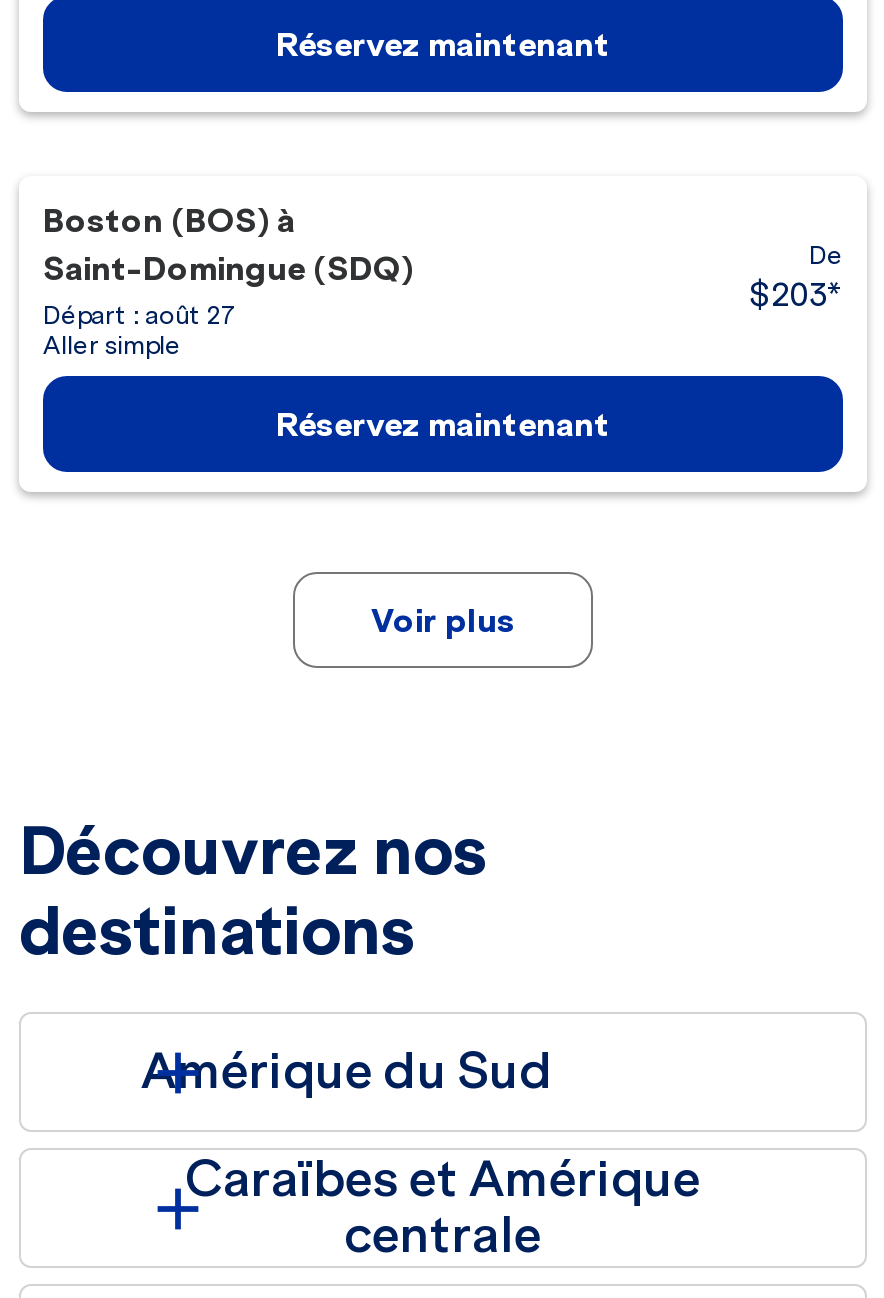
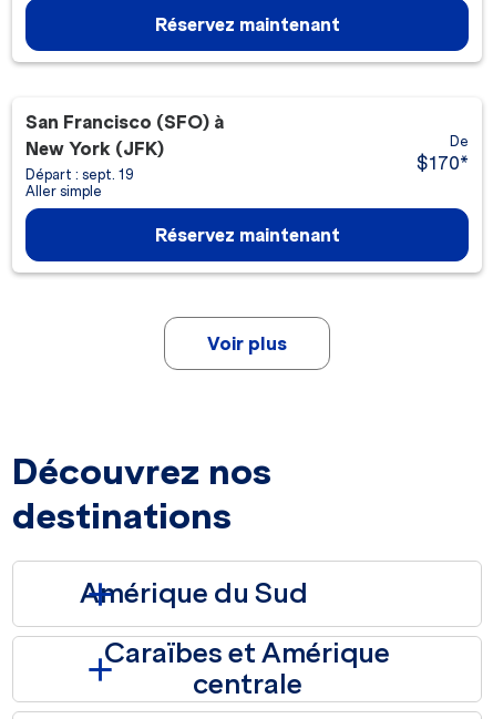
- Boston (BOS) à
- Saint-Domingue (SDQ)
- Départ : août 27
+ San Francisco (SFO) à
+ New York (JFK)
+ Départ : sept. 19

- $203*
+ $170*
